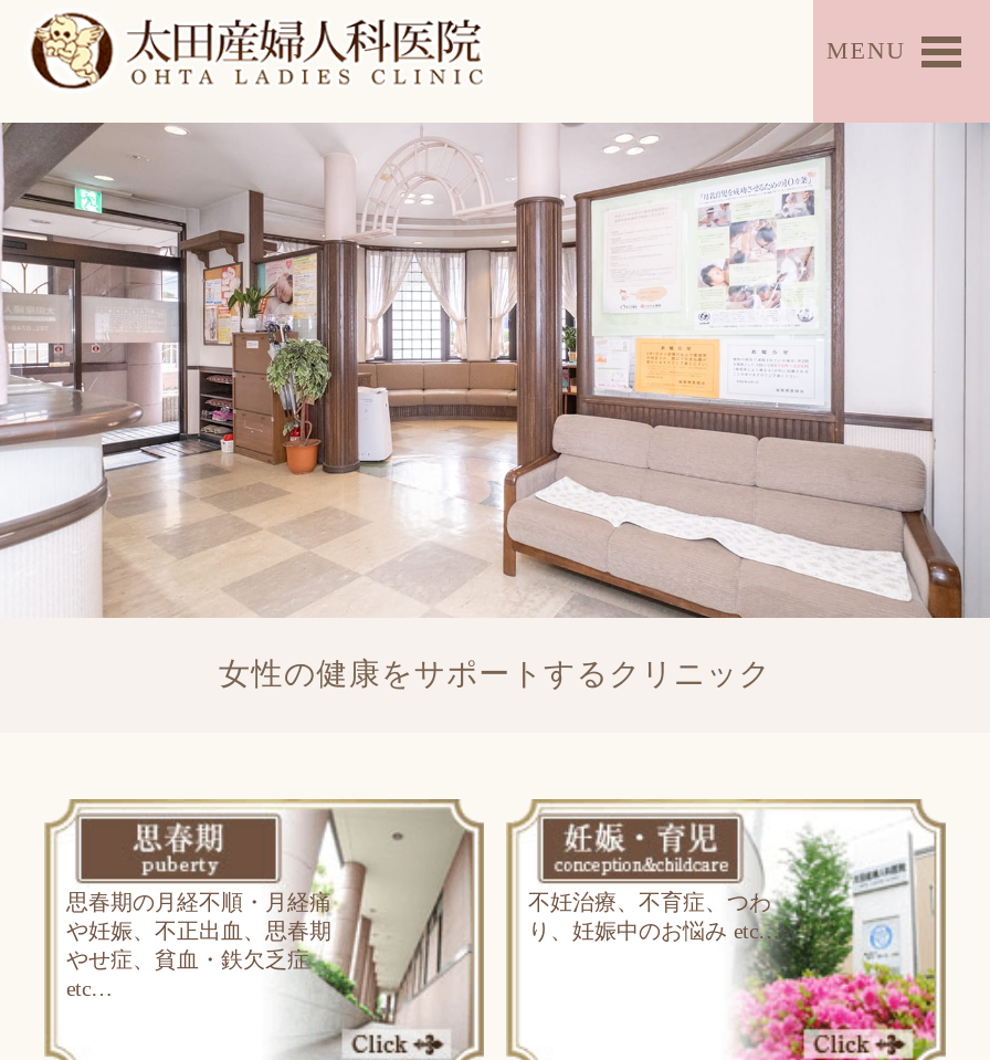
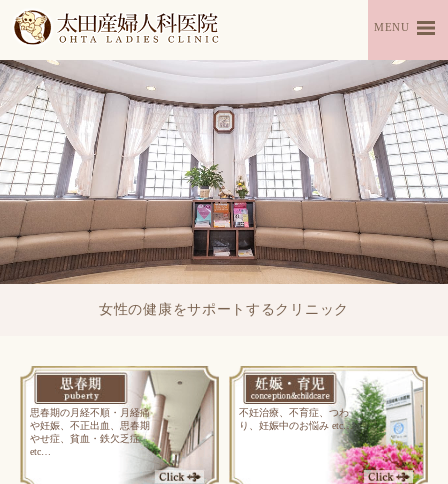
- [image]
+ [image]
